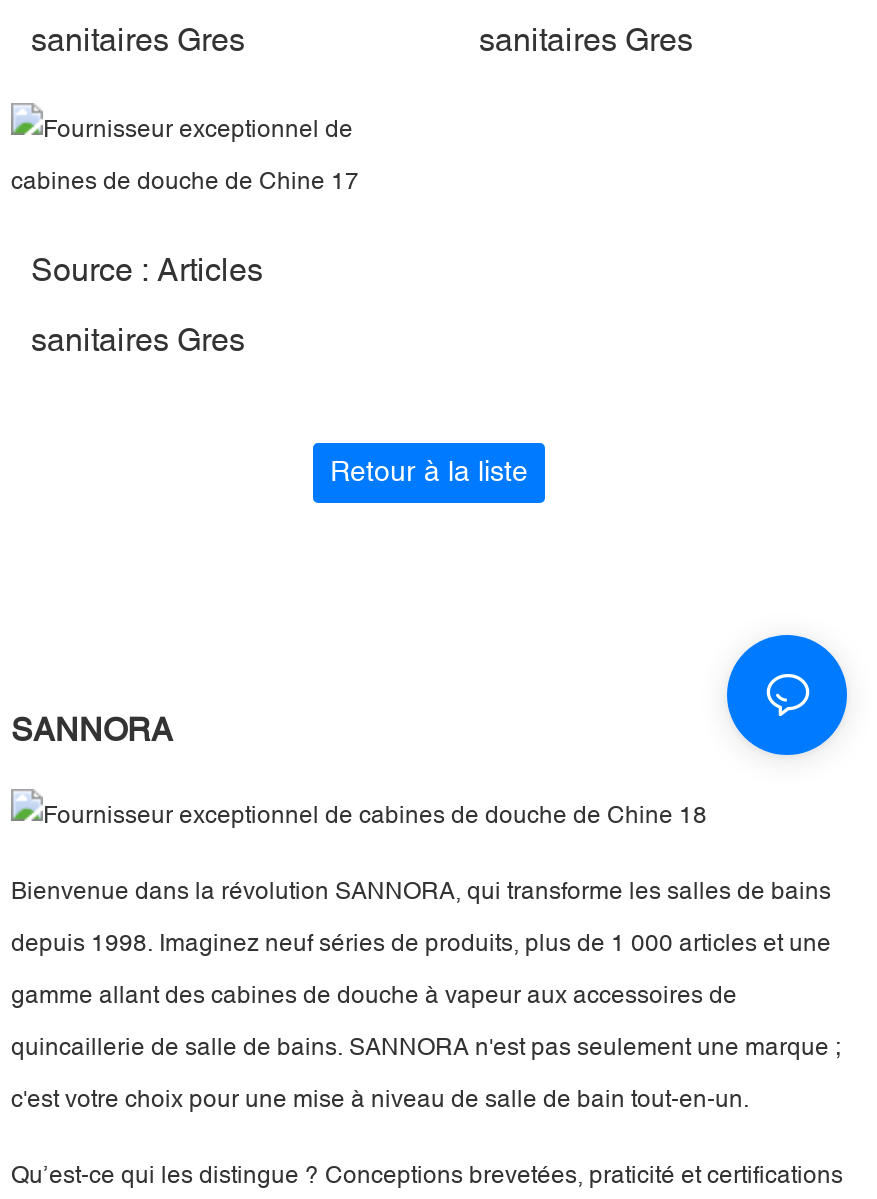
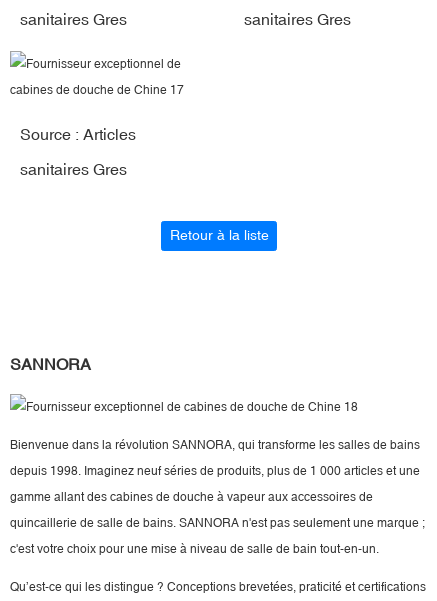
- [image]
